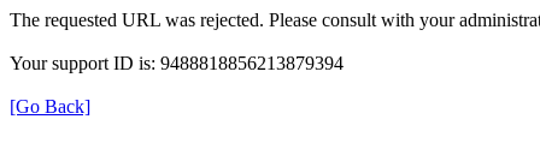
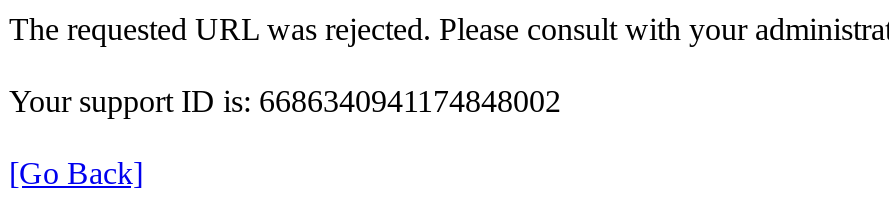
- Your support ID is: 9488818856213879394
+ Your support ID is: 6686340941174848002
